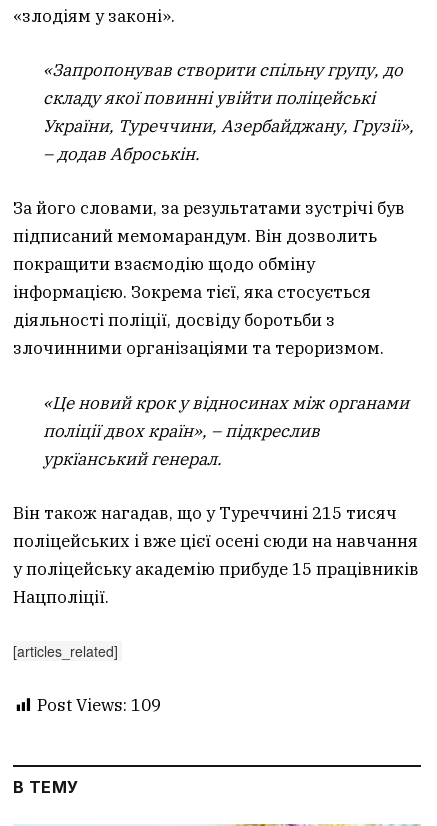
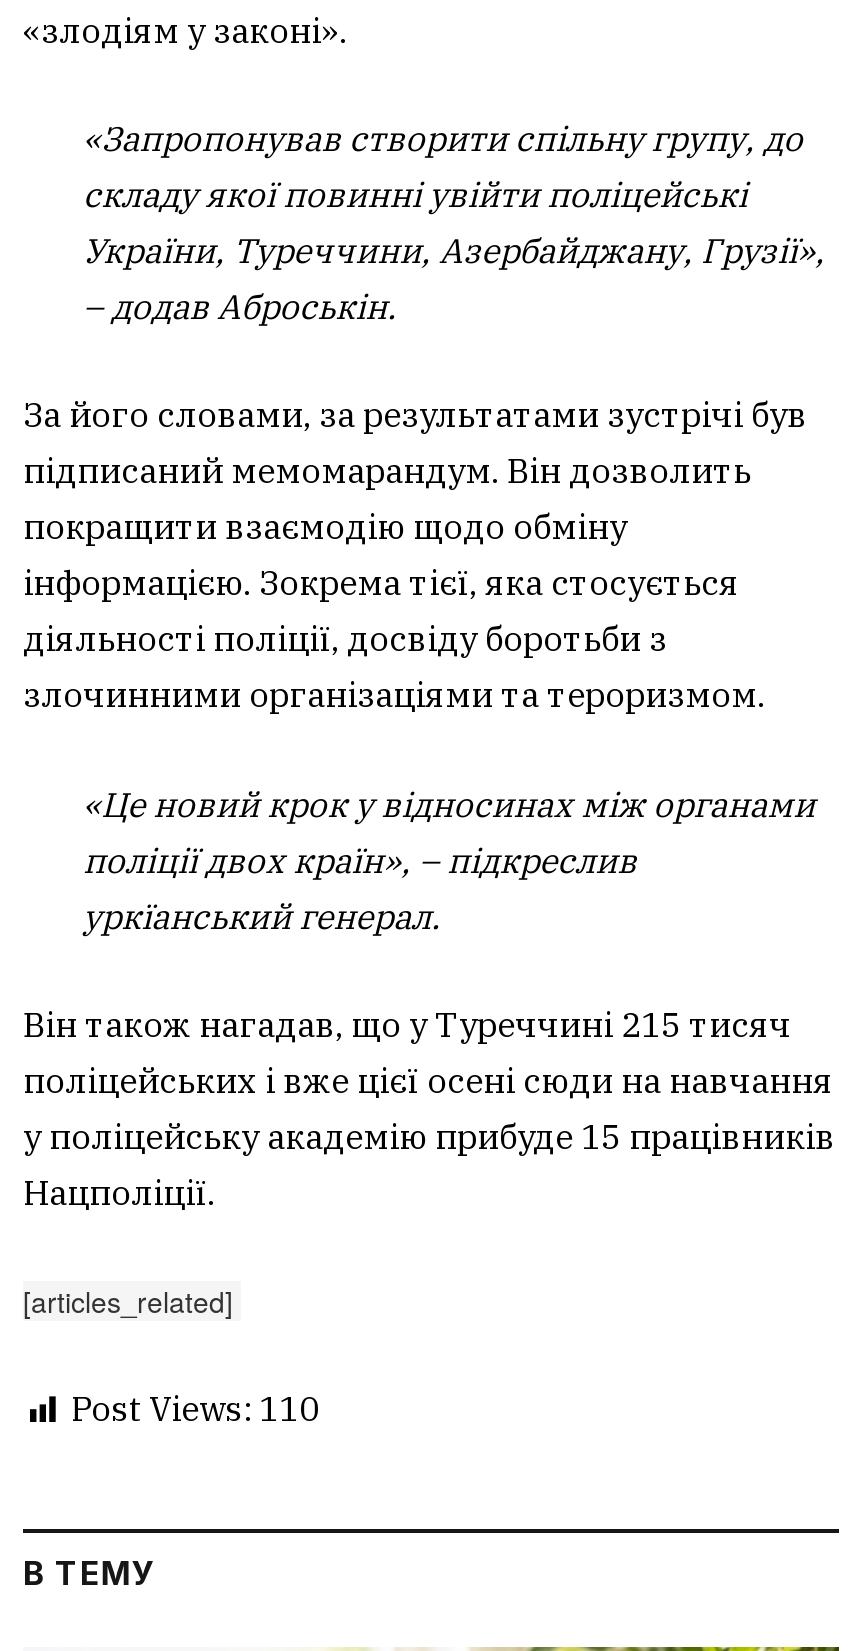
- Post Views: 109
+ Post Views: 110
